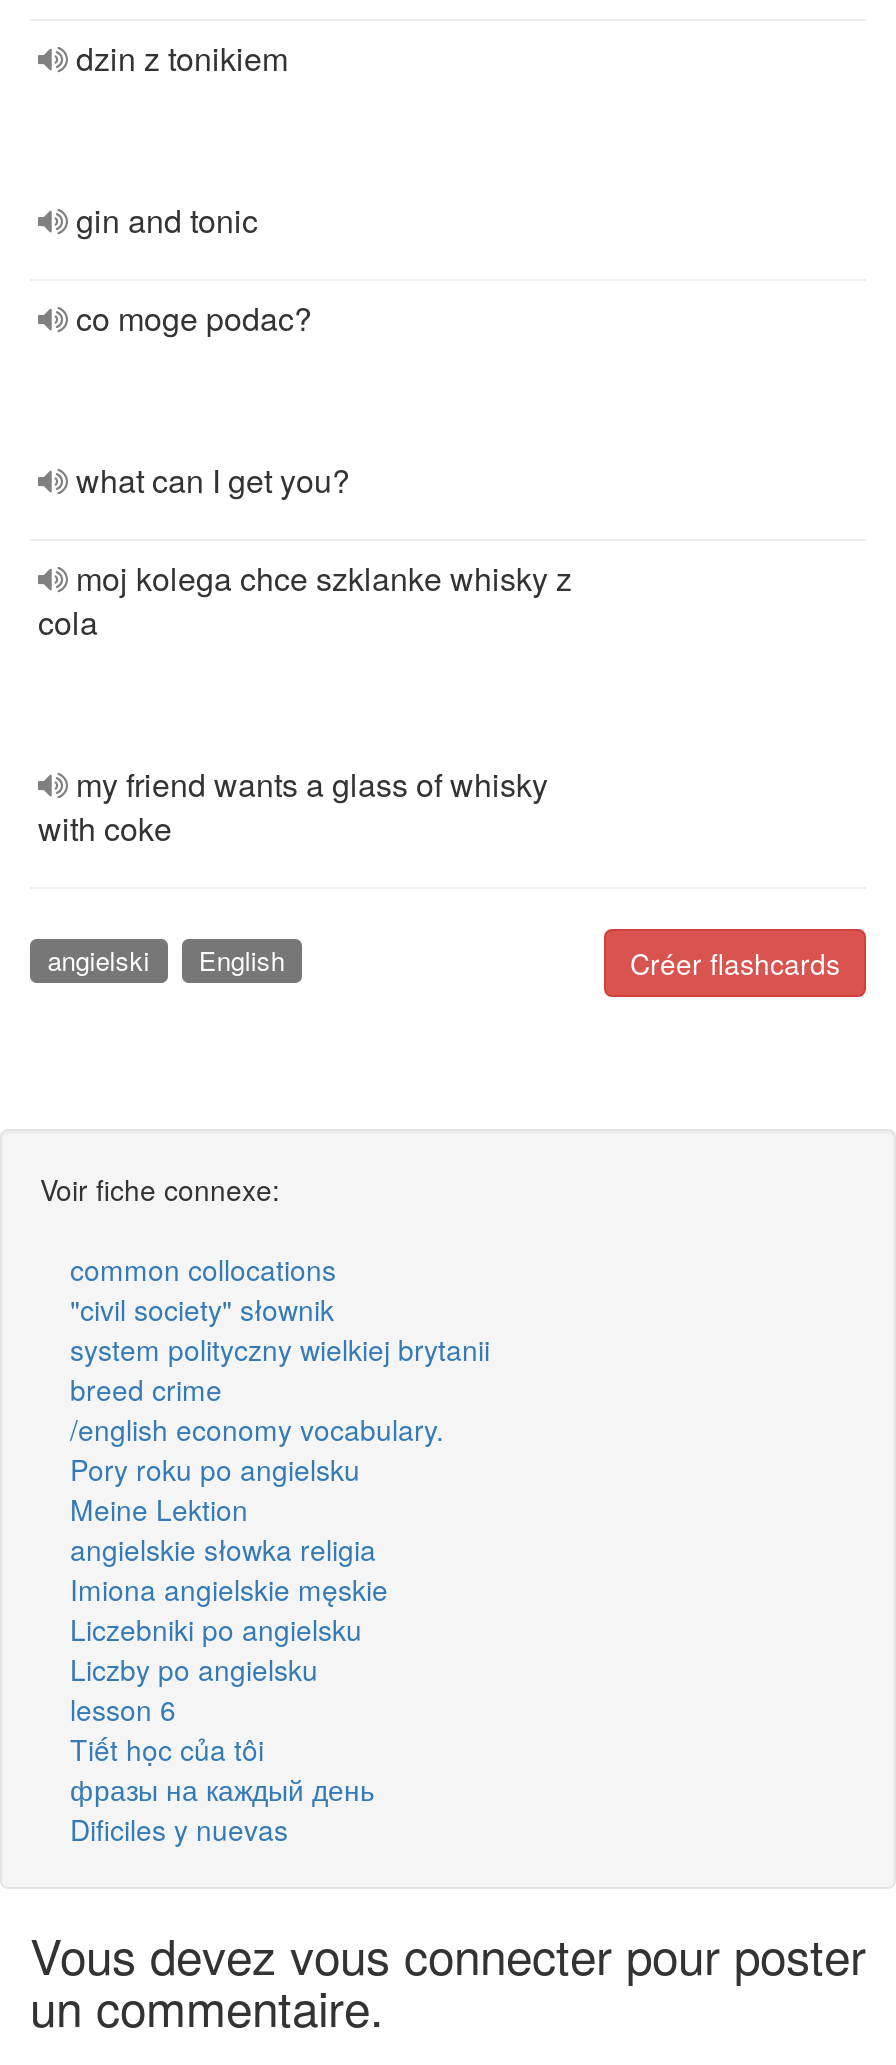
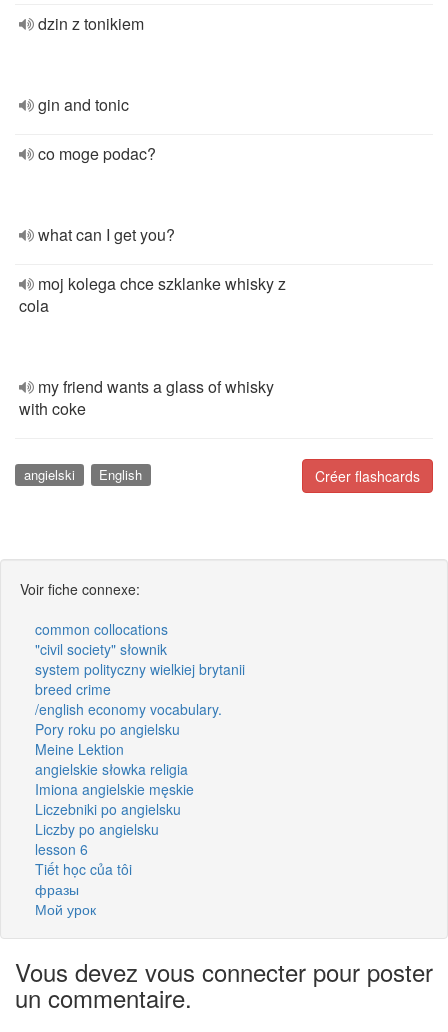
- фразы на каждый день
- Dificiles y nuevas
+ фразы
+ Мой урок
